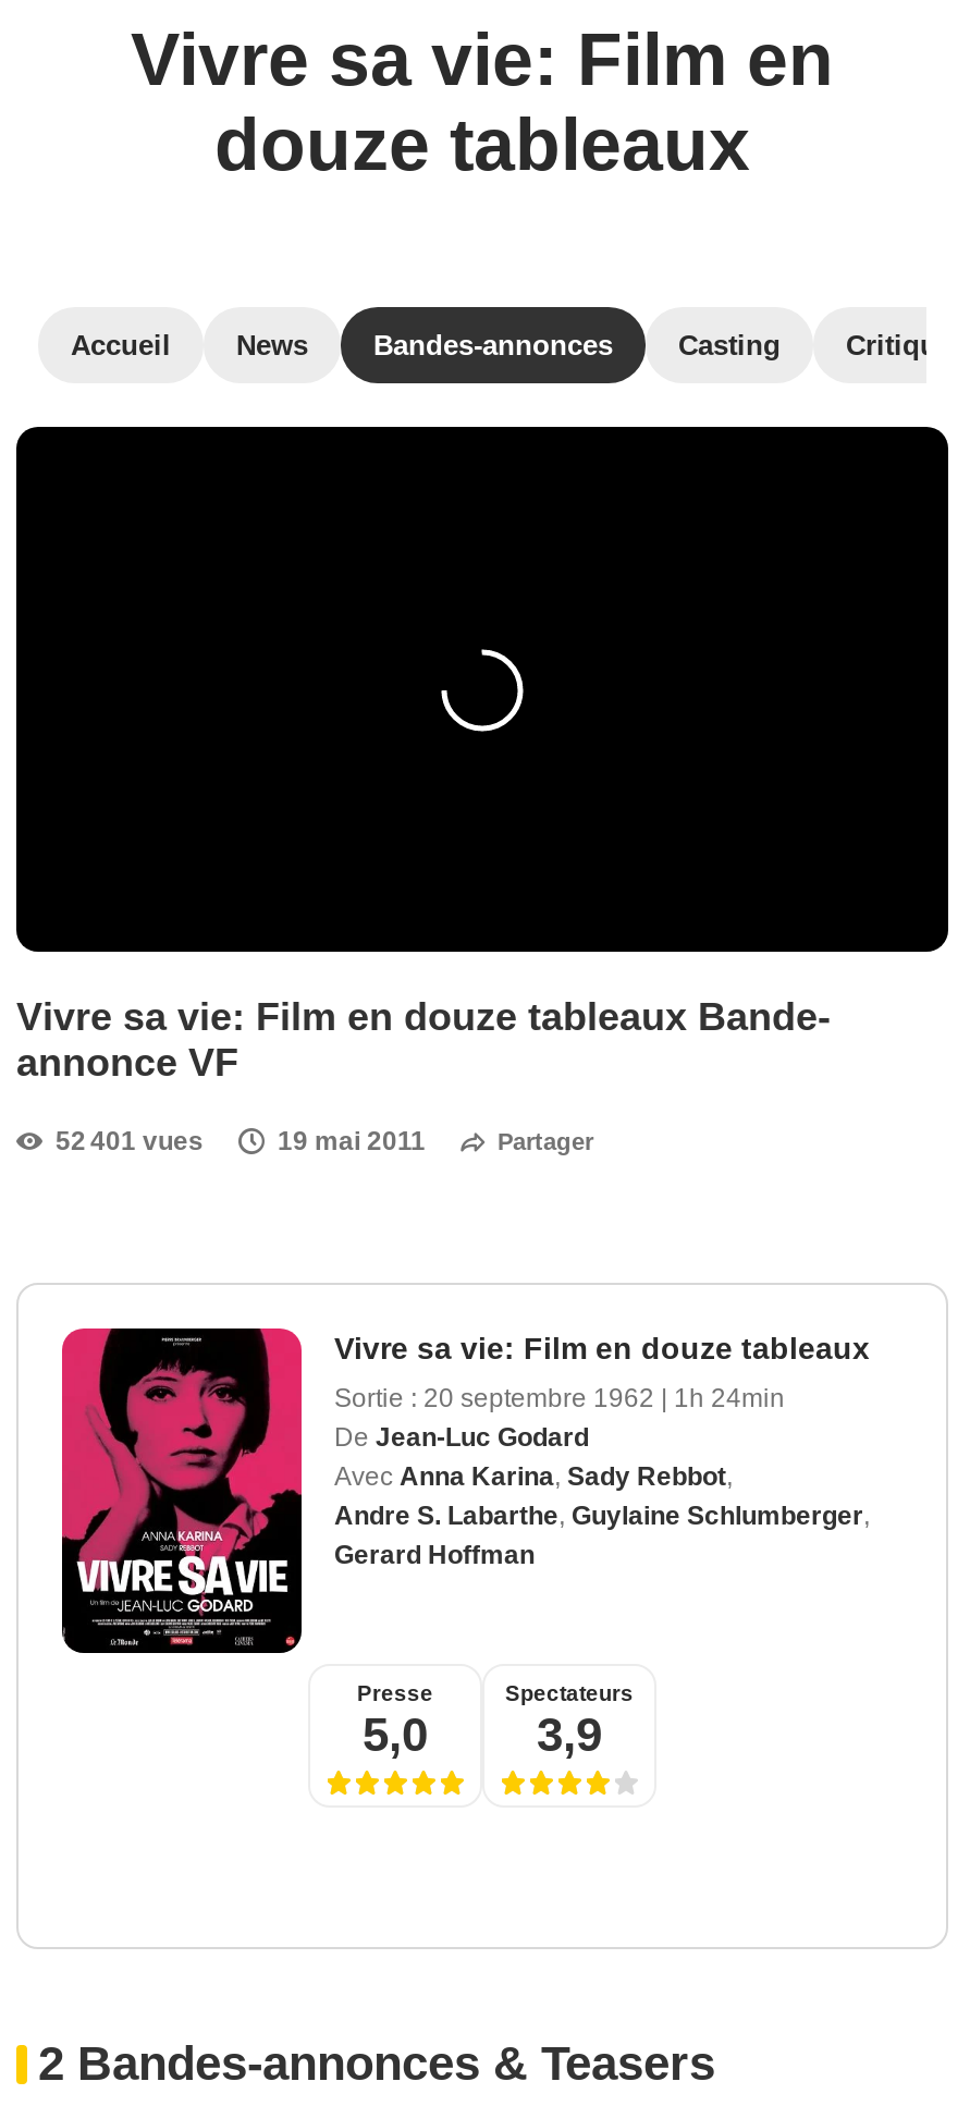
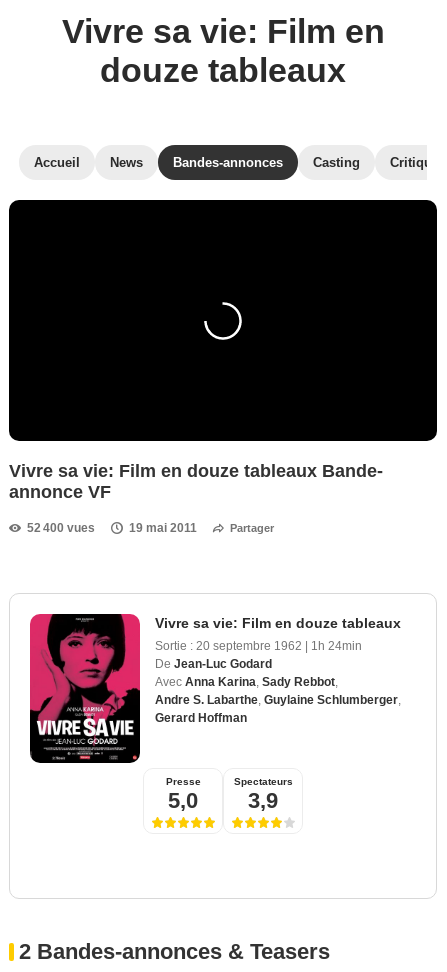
- 52 401 vues
+ 52 400 vues
